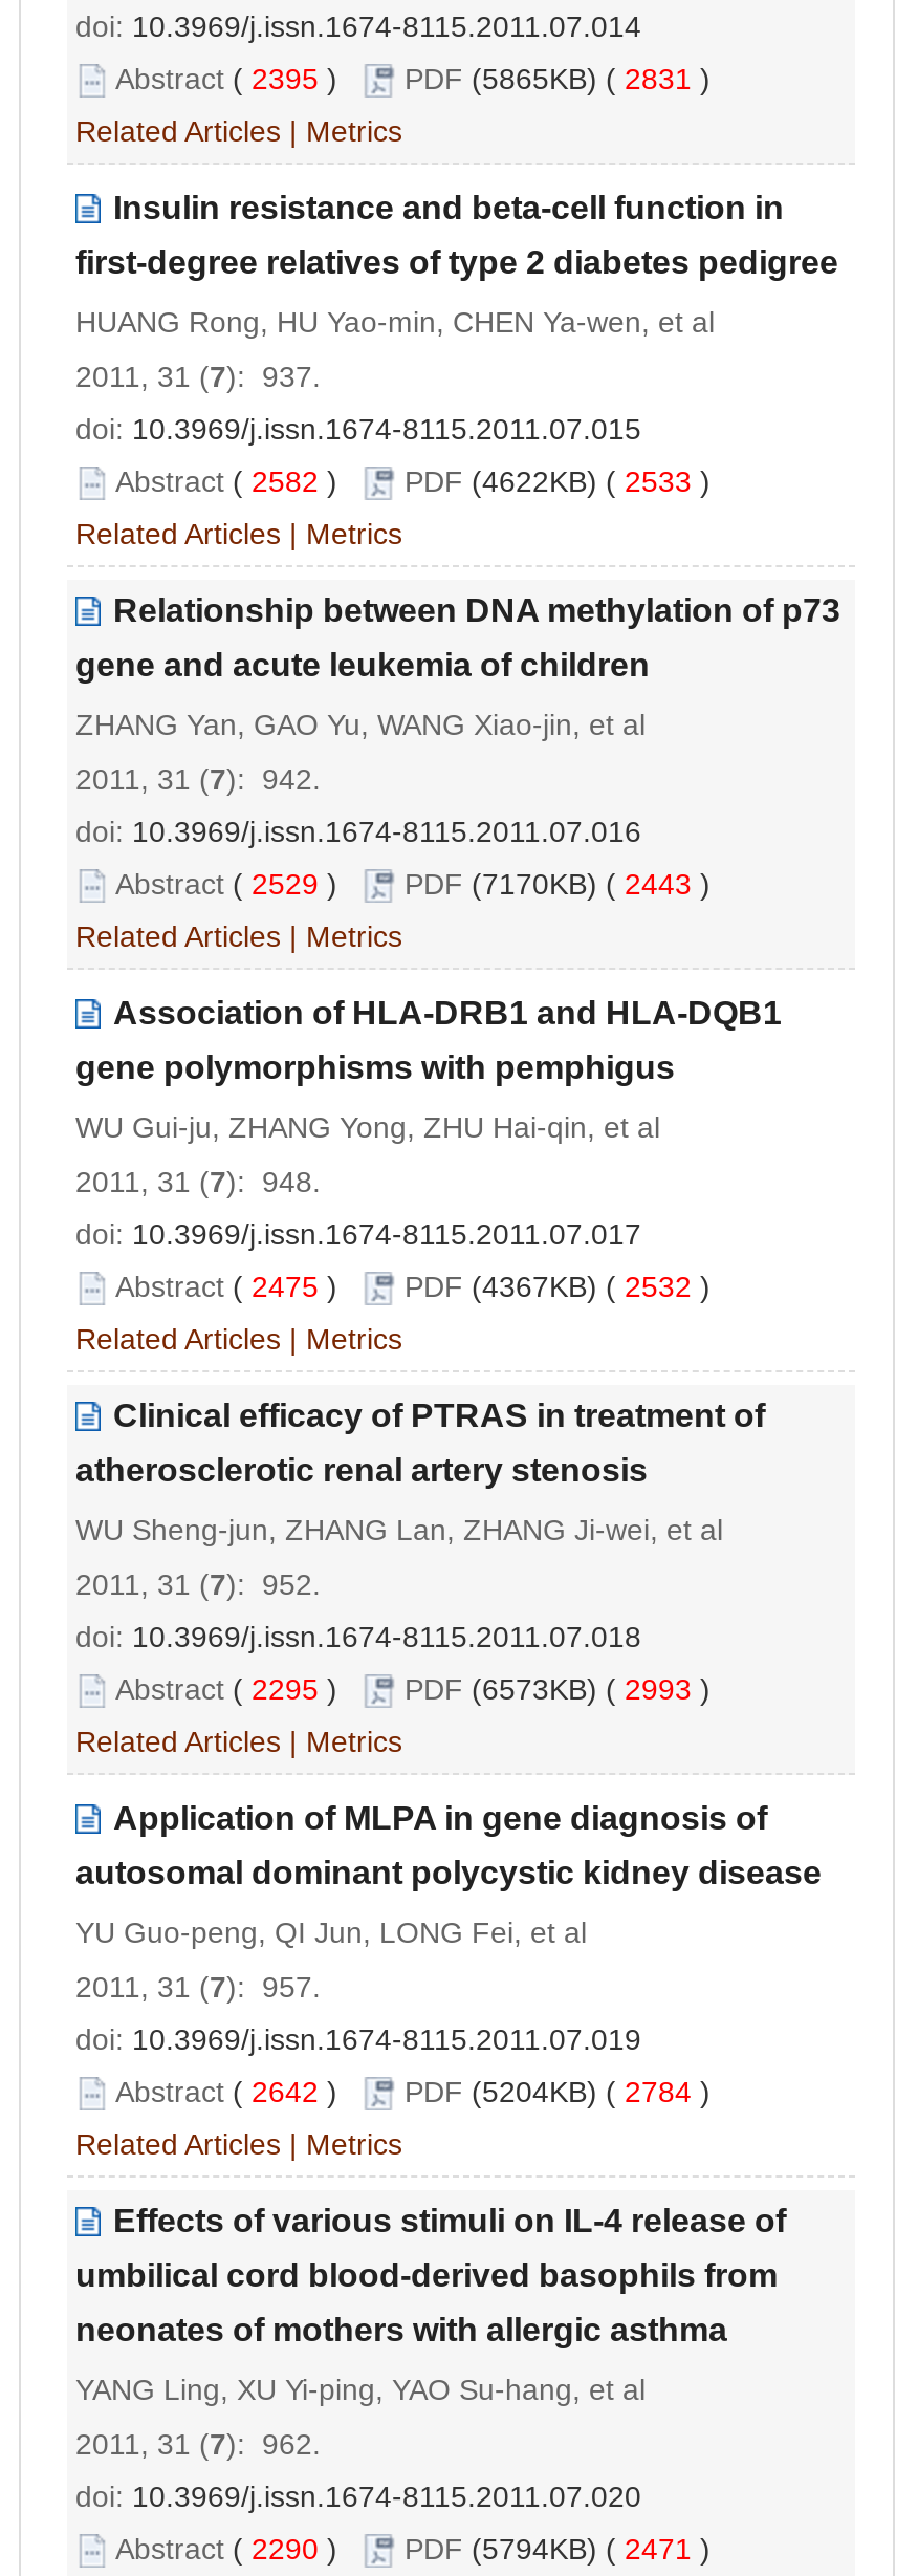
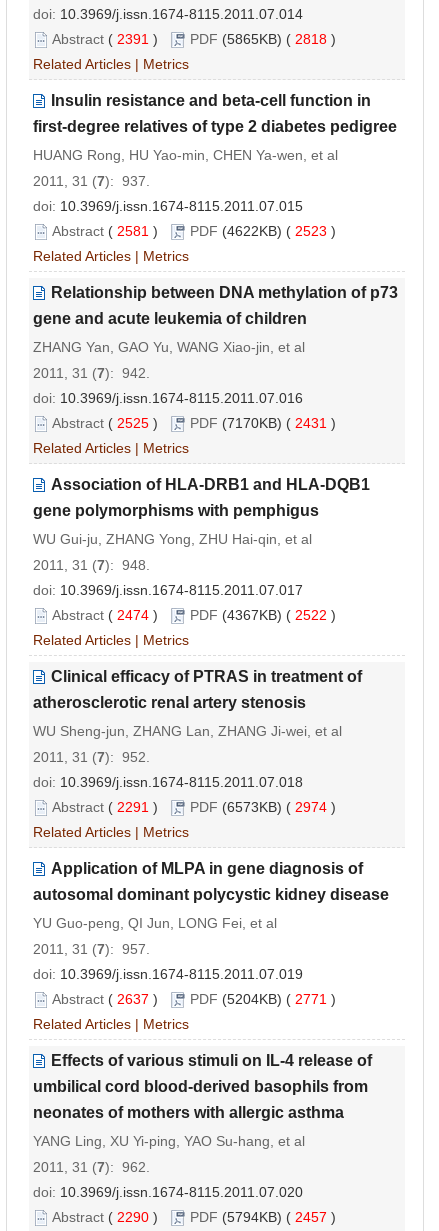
- Abstract (2395)
+ Abstract (2391)

- PDF (5865KB) (2831)
+ PDF (5865KB) (2818)

- Abstract (2582)
+ Abstract (2581)

- PDF (4622KB) (2533)
+ PDF (4622KB) (2523)

- Abstract (2529)
+ Abstract (2525)

- PDF (7170KB) (2443)
+ PDF (7170KB) (2431)

- Abstract (2475)
+ Abstract (2474)

- PDF (4367KB) (2532)
+ PDF (4367KB) (2522)

- Abstract (2295)
+ Abstract (2291)

- PDF (6573KB) (2993)
+ PDF (6573KB) (2974)

- Abstract (2642)
+ Abstract (2637)

- PDF (5204KB) (2784)
+ PDF (5204KB) (2771)

- Abstract (2290) PDF (5794KB) (2471)
+ Abstract (2290) PDF (5794KB) (2457)
